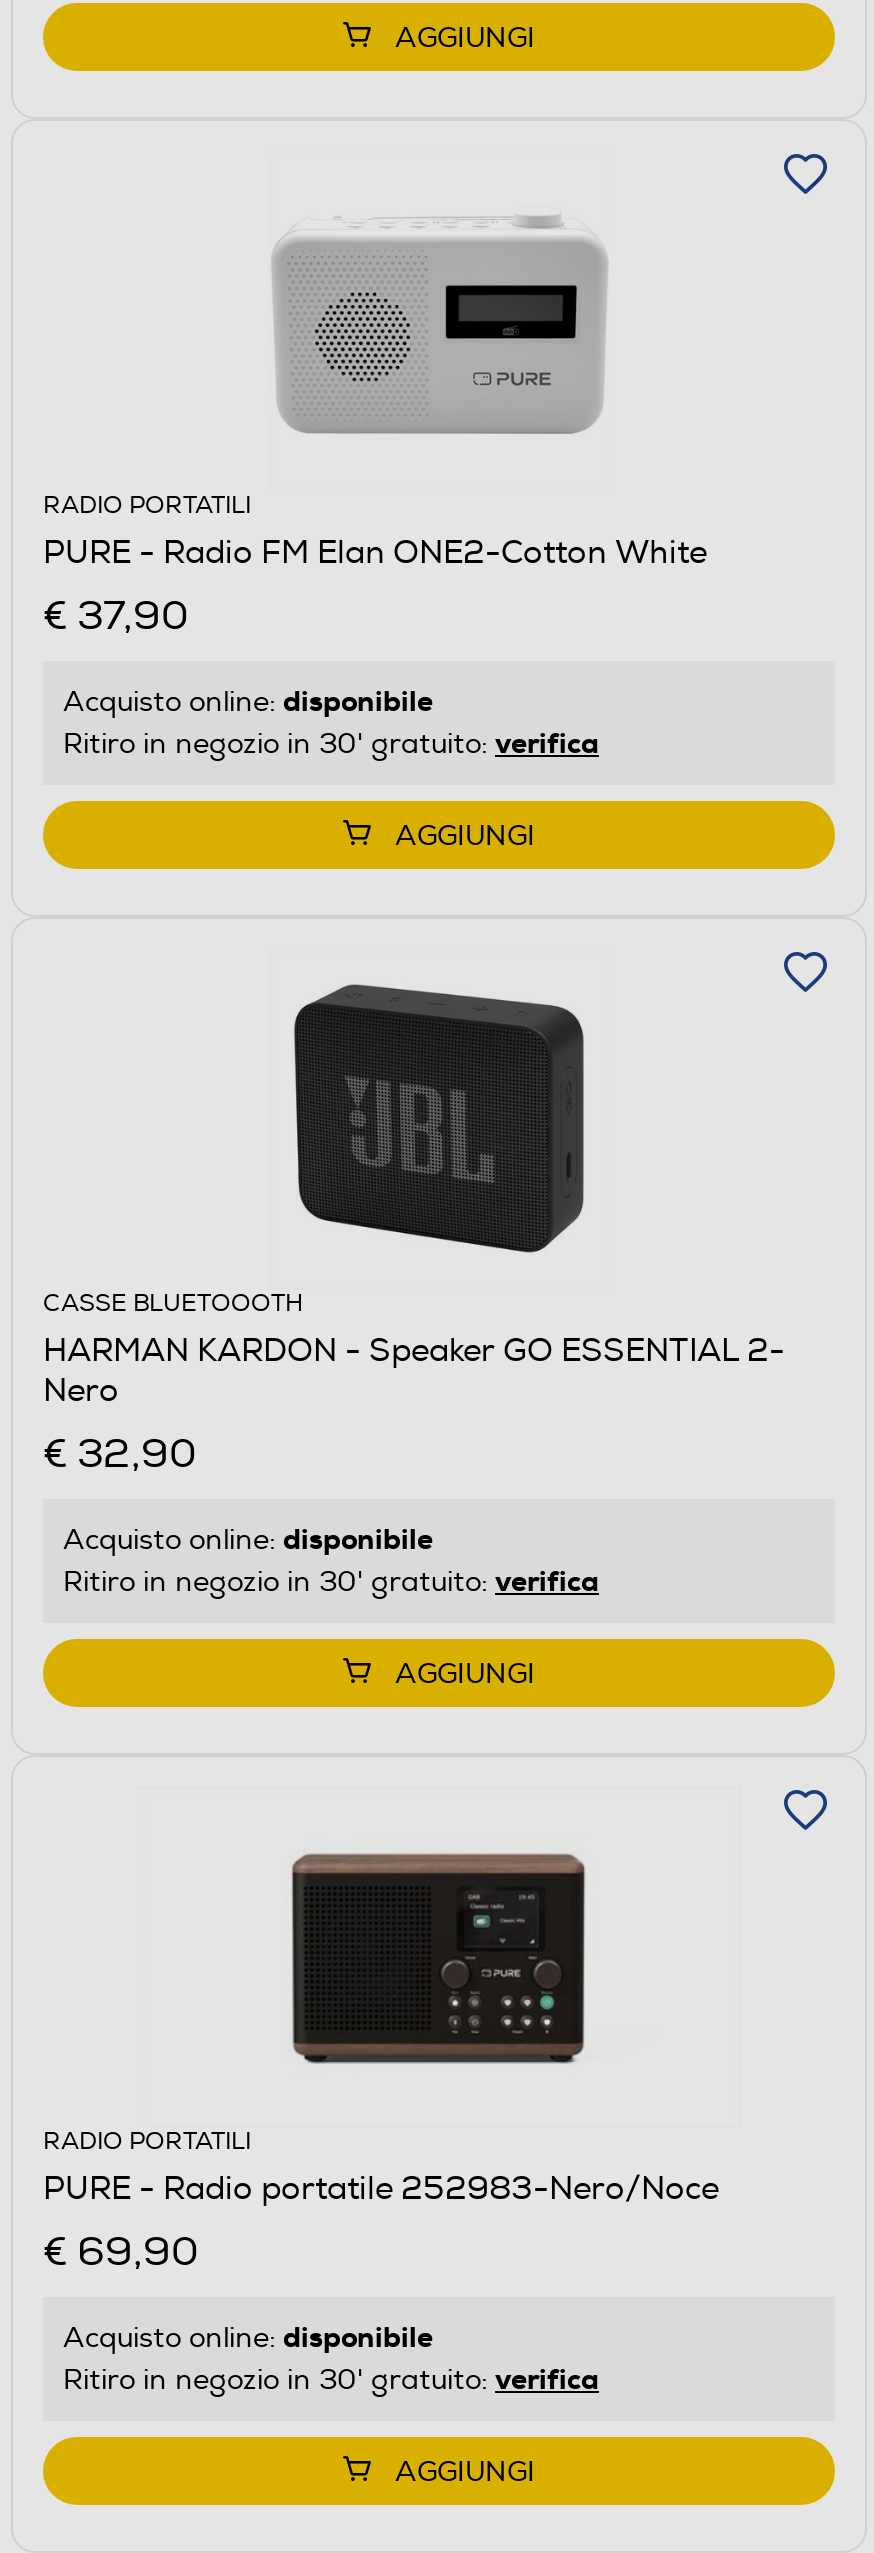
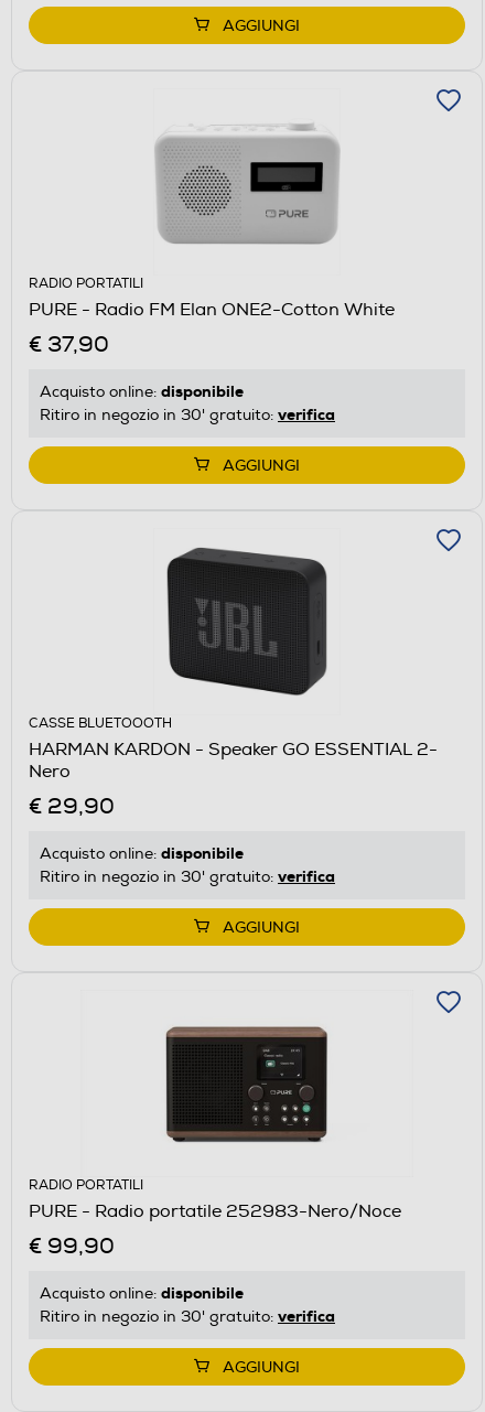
- € 32,90
+ € 29,90

- € 69,90
+ € 99,90
